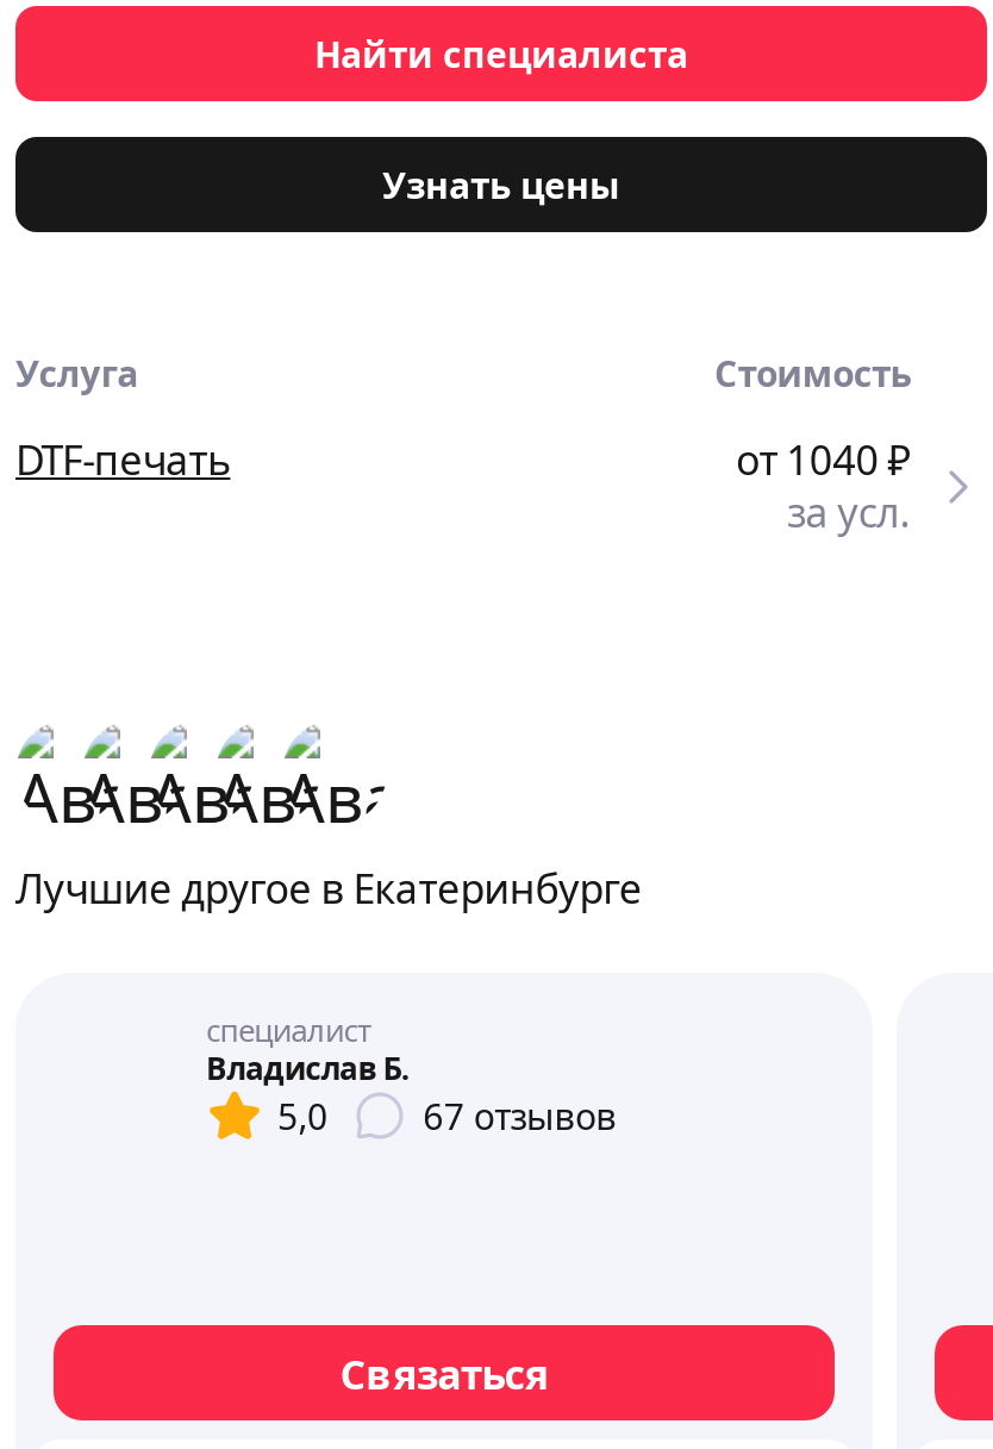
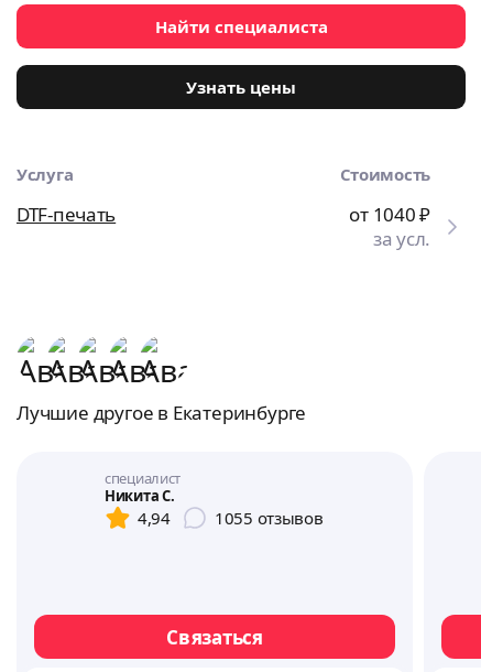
- Владислав Б.
- 5,0
- 67 отзывов
+ Никита С.
+ 4,94
+ 1055 отзывов
